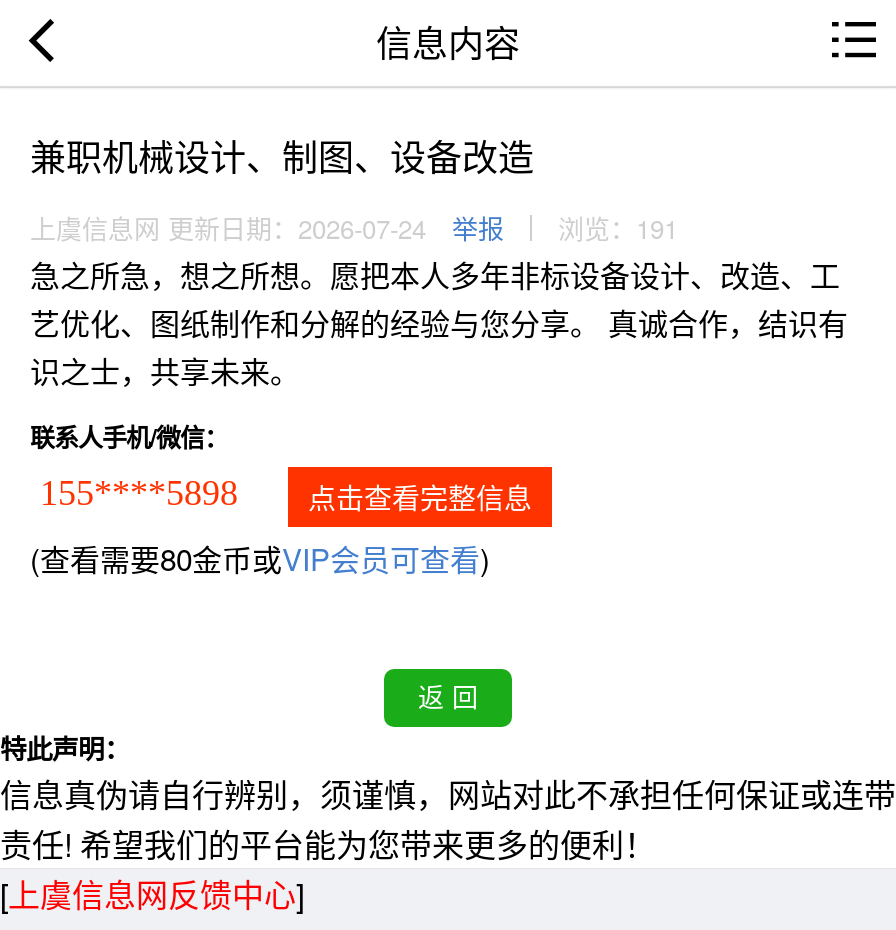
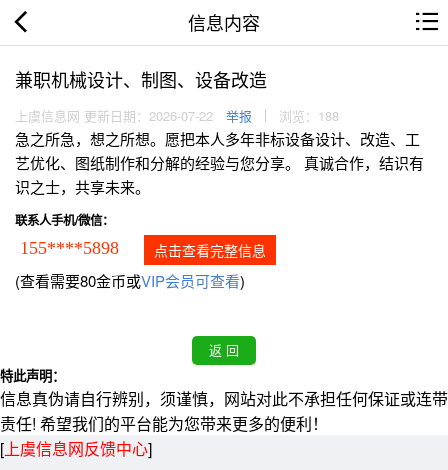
- 上虞信息网 更新日期：2026-07-24
+ 上虞信息网 更新日期：2026-07-22

- 浏览：191
+ 浏览：188
